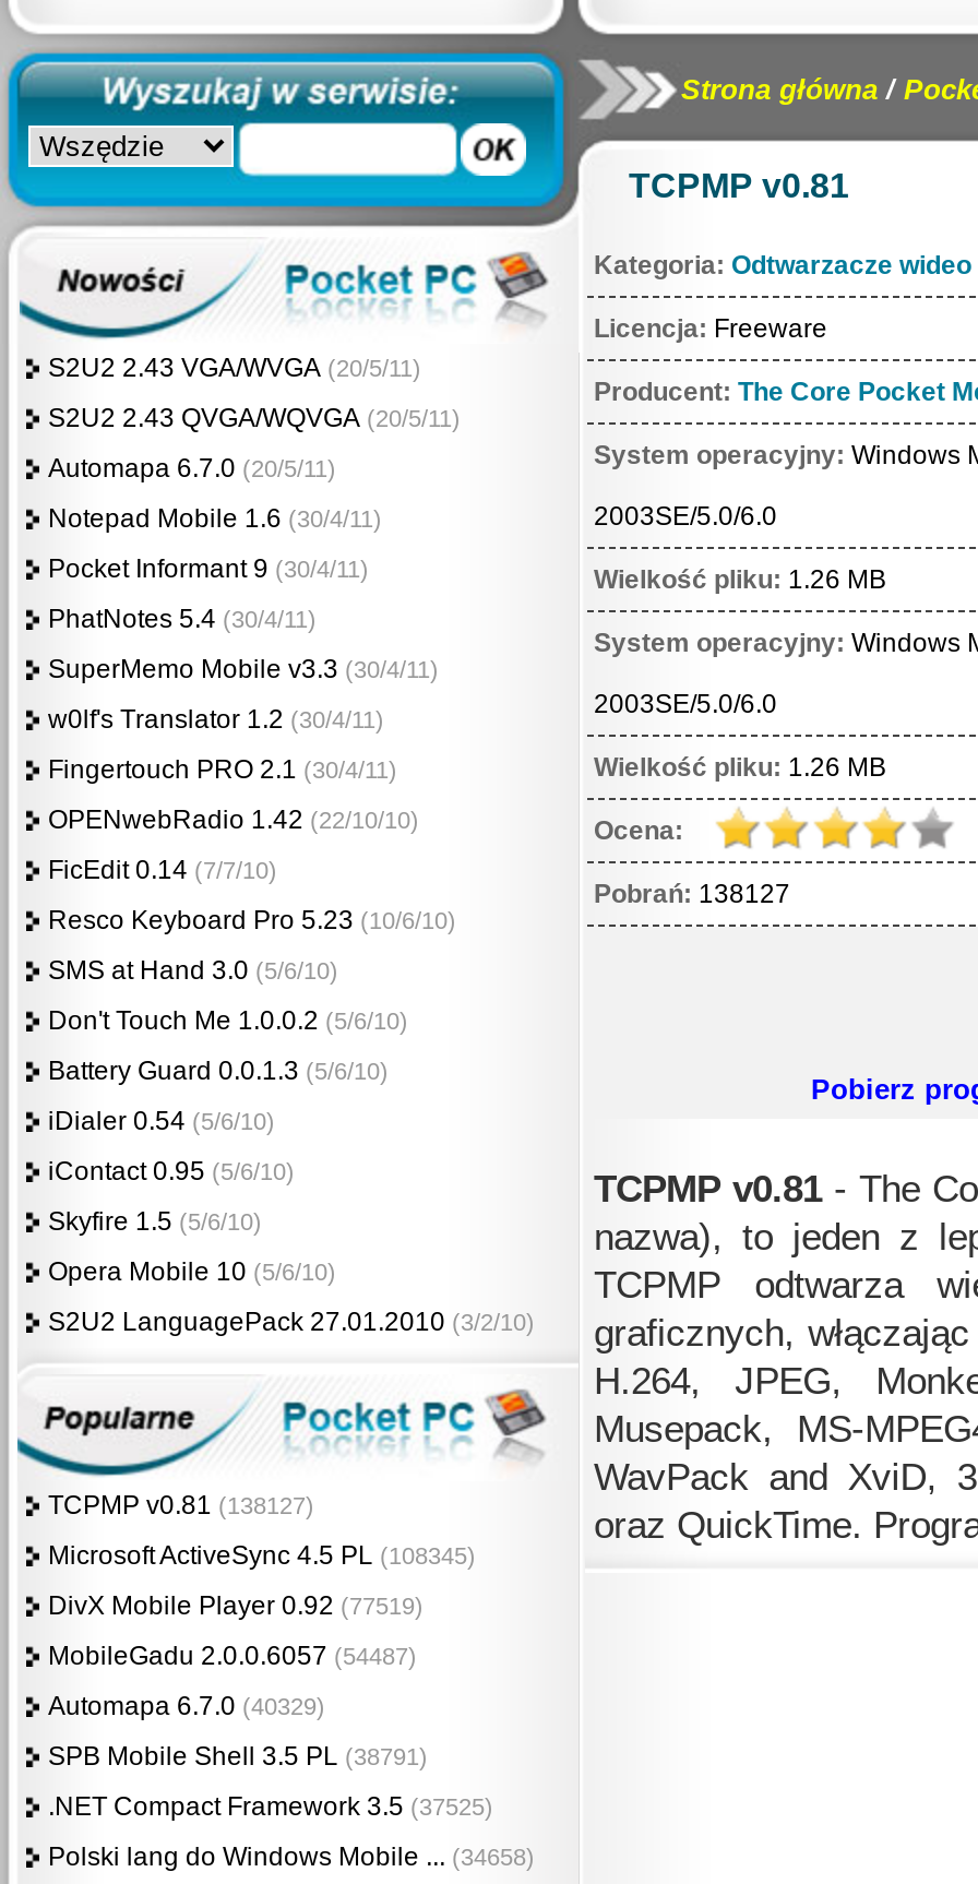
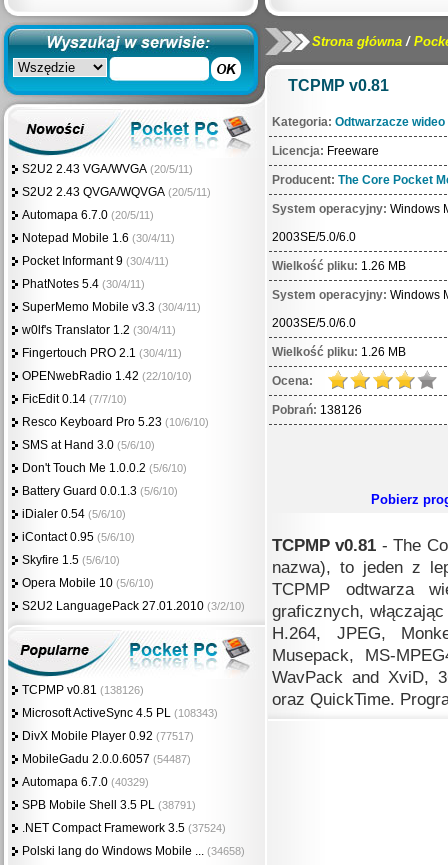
- Pobrań: 138127
+ Pobrań: 138126

- TCPMP v0.81 (138127)
+ TCPMP v0.81 (138126)

- Microsoft ActiveSync 4.5 PL (108345)
+ Microsoft ActiveSync 4.5 PL (108343)

- DivX Mobile Player 0.92 (77519)
+ DivX Mobile Player 0.92 (77517)

- .NET Compact Framework 3.5 (37525)
+ .NET Compact Framework 3.5 (37524)
